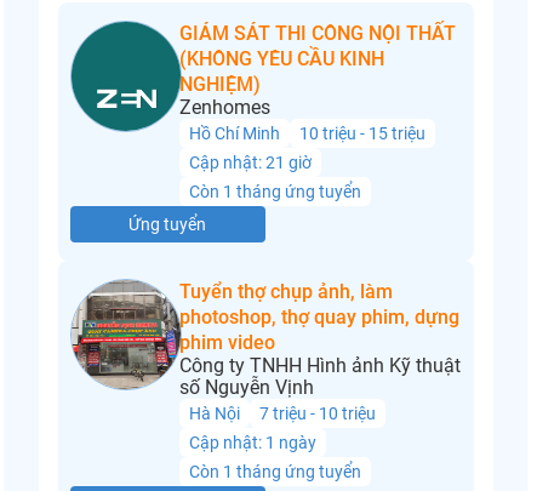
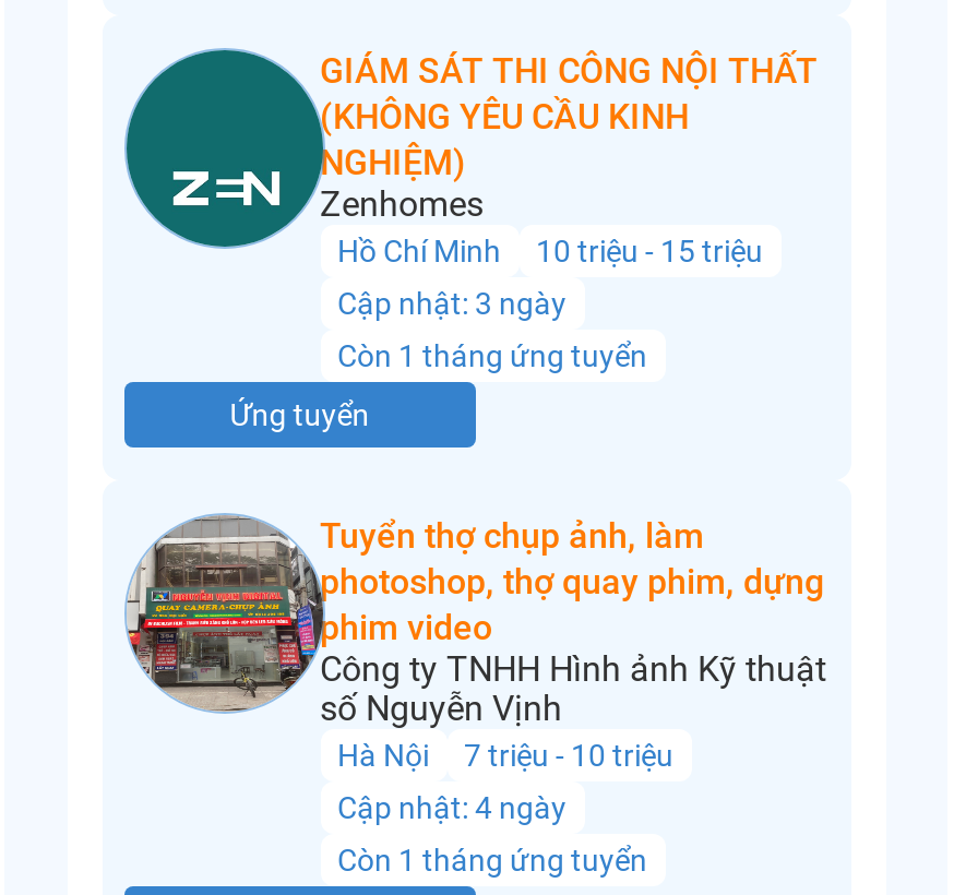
- Cập nhật: 21 giờ
+ Cập nhật: 3 ngày

- Cập nhật: 1 ngày
+ Cập nhật: 4 ngày
